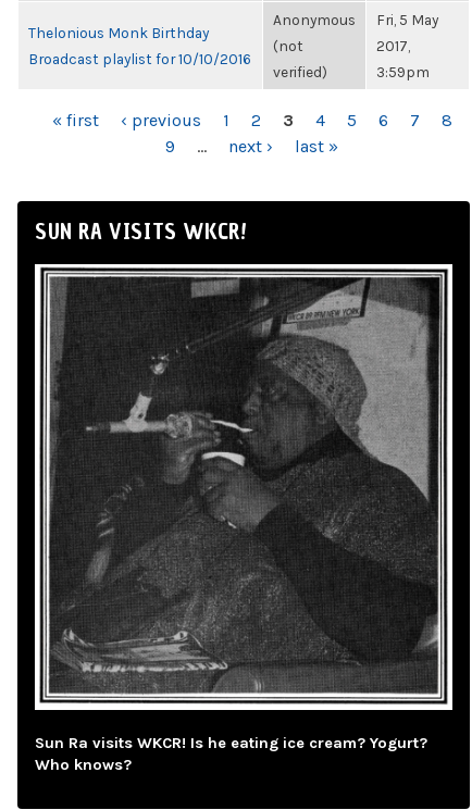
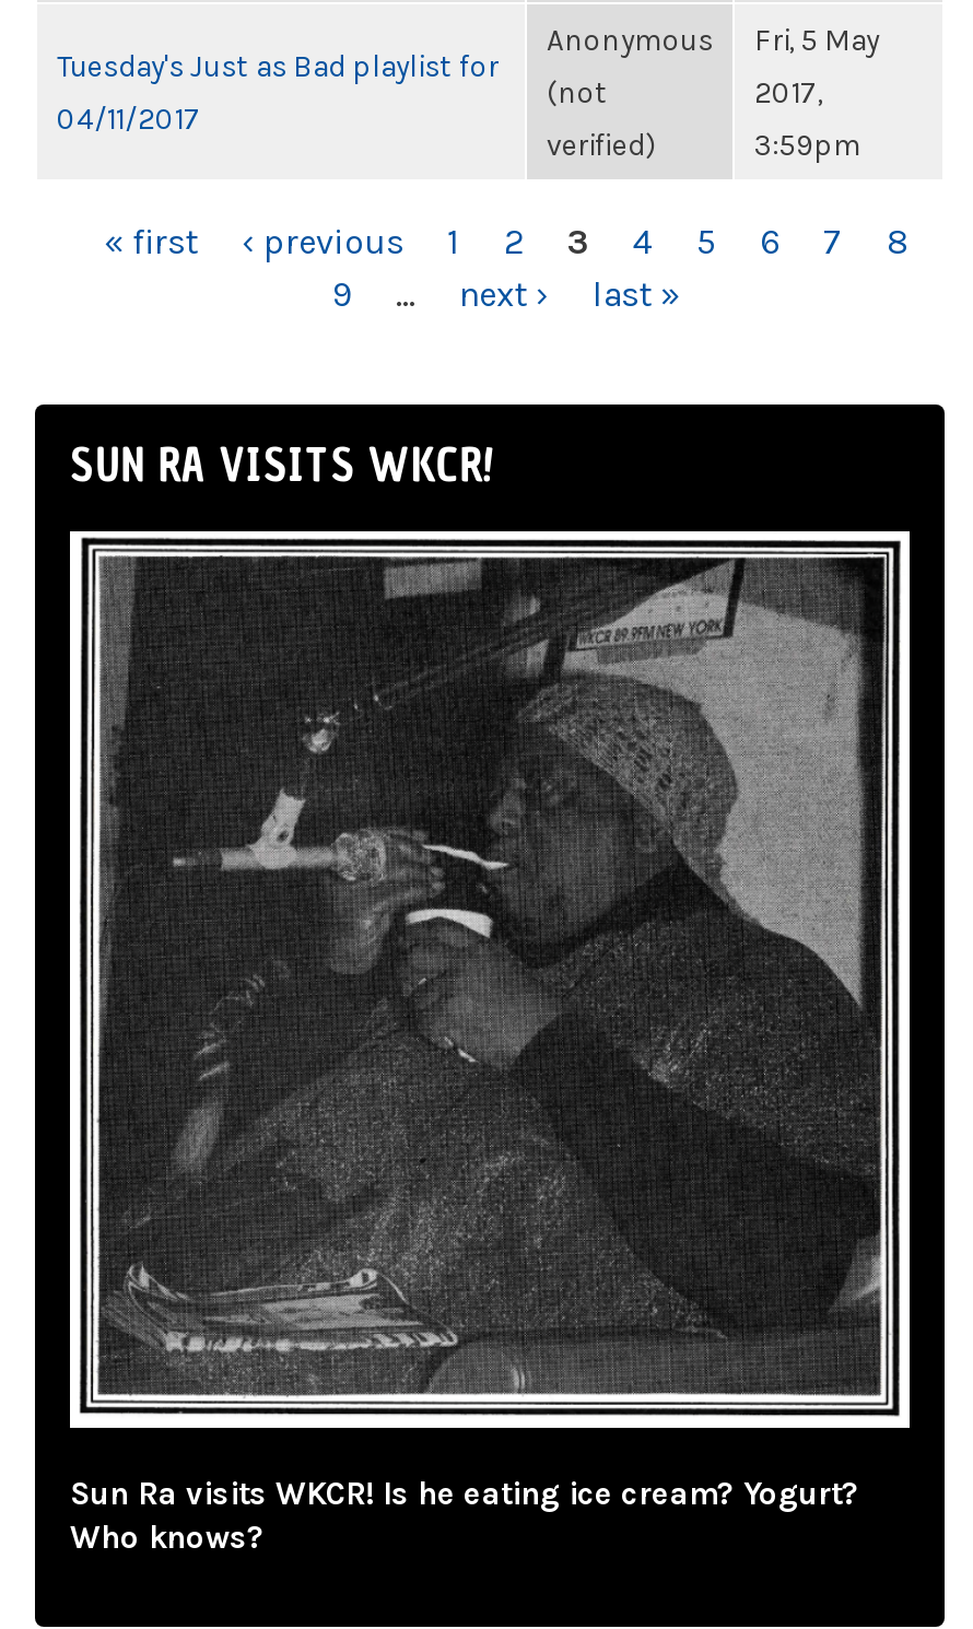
- Thelonious Monk Birthday
+ Tuesday's Just as Bad playlist for

- Broadcast playlist for 10/10/2016
+ 04/11/2017
